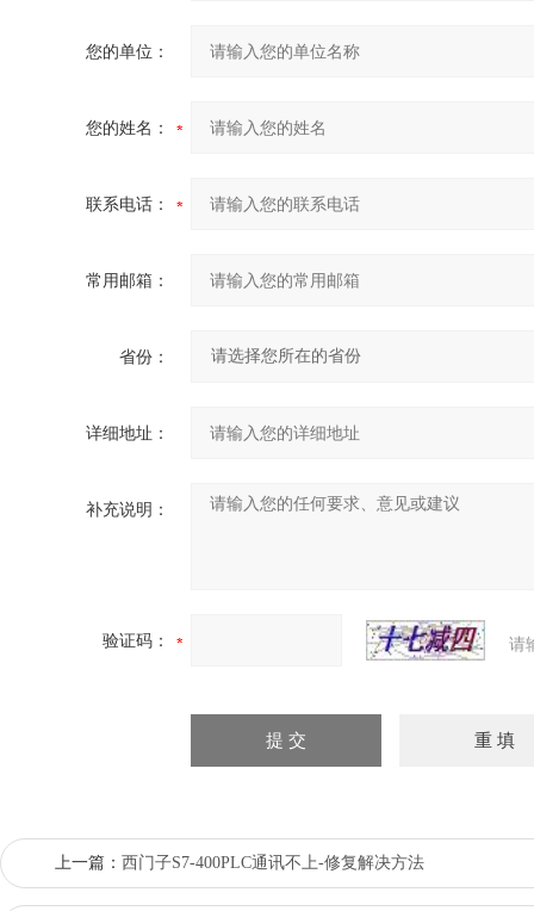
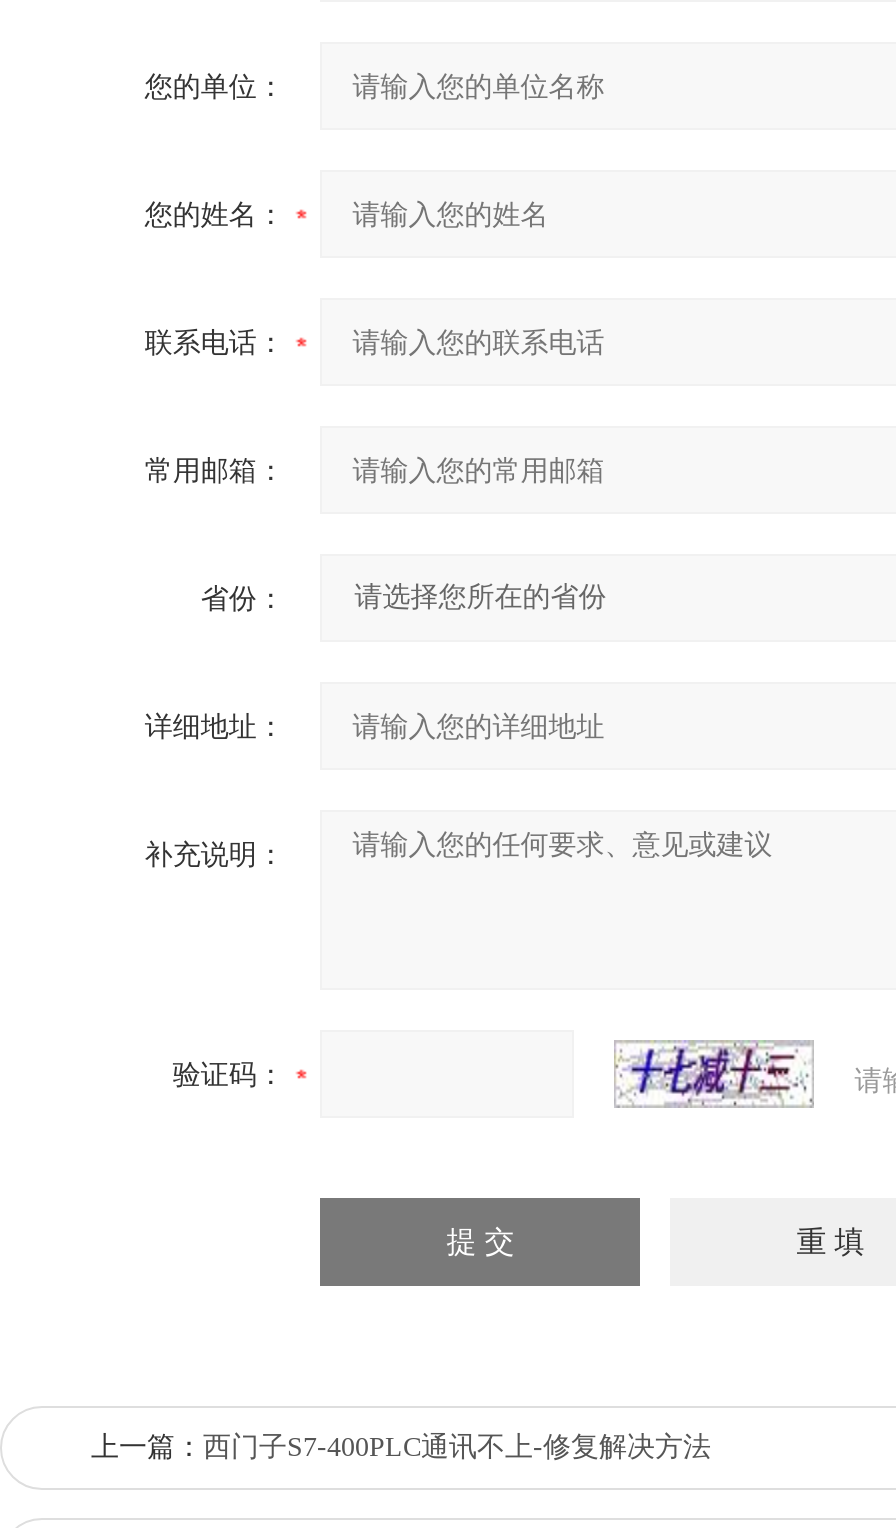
- [image]
+ [image]
